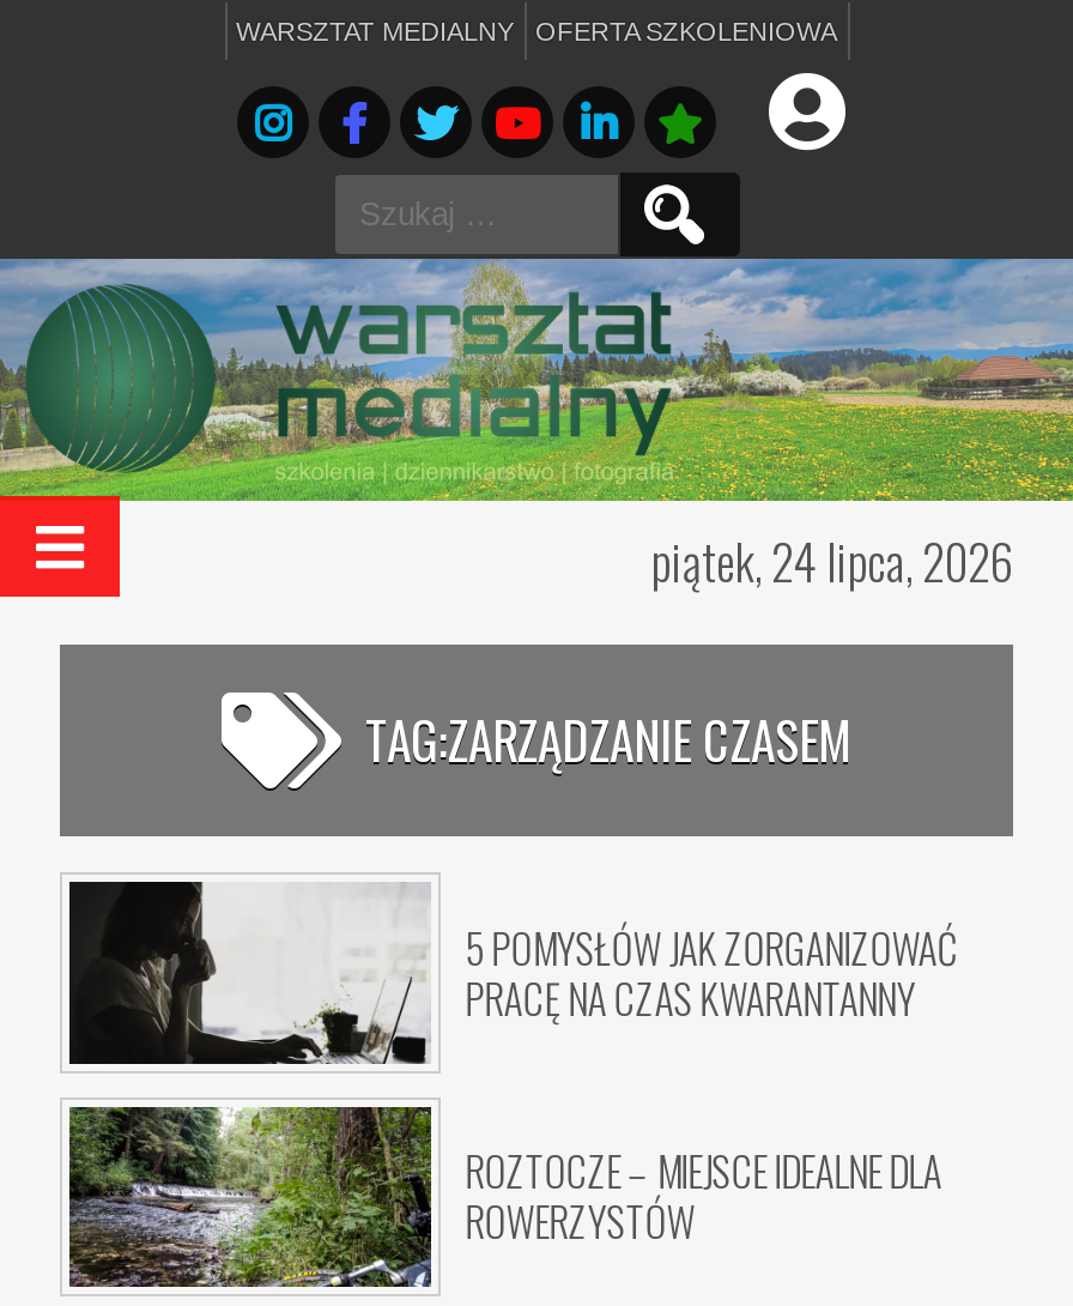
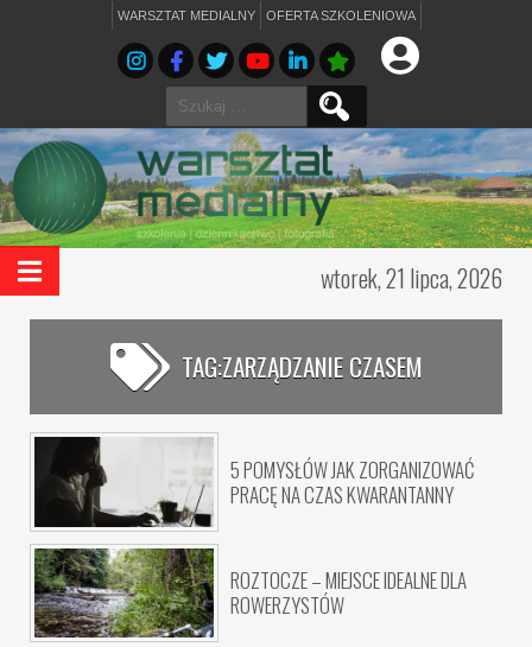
- piątek, 24 lipca, 2026
+ wtorek, 21 lipca, 2026
